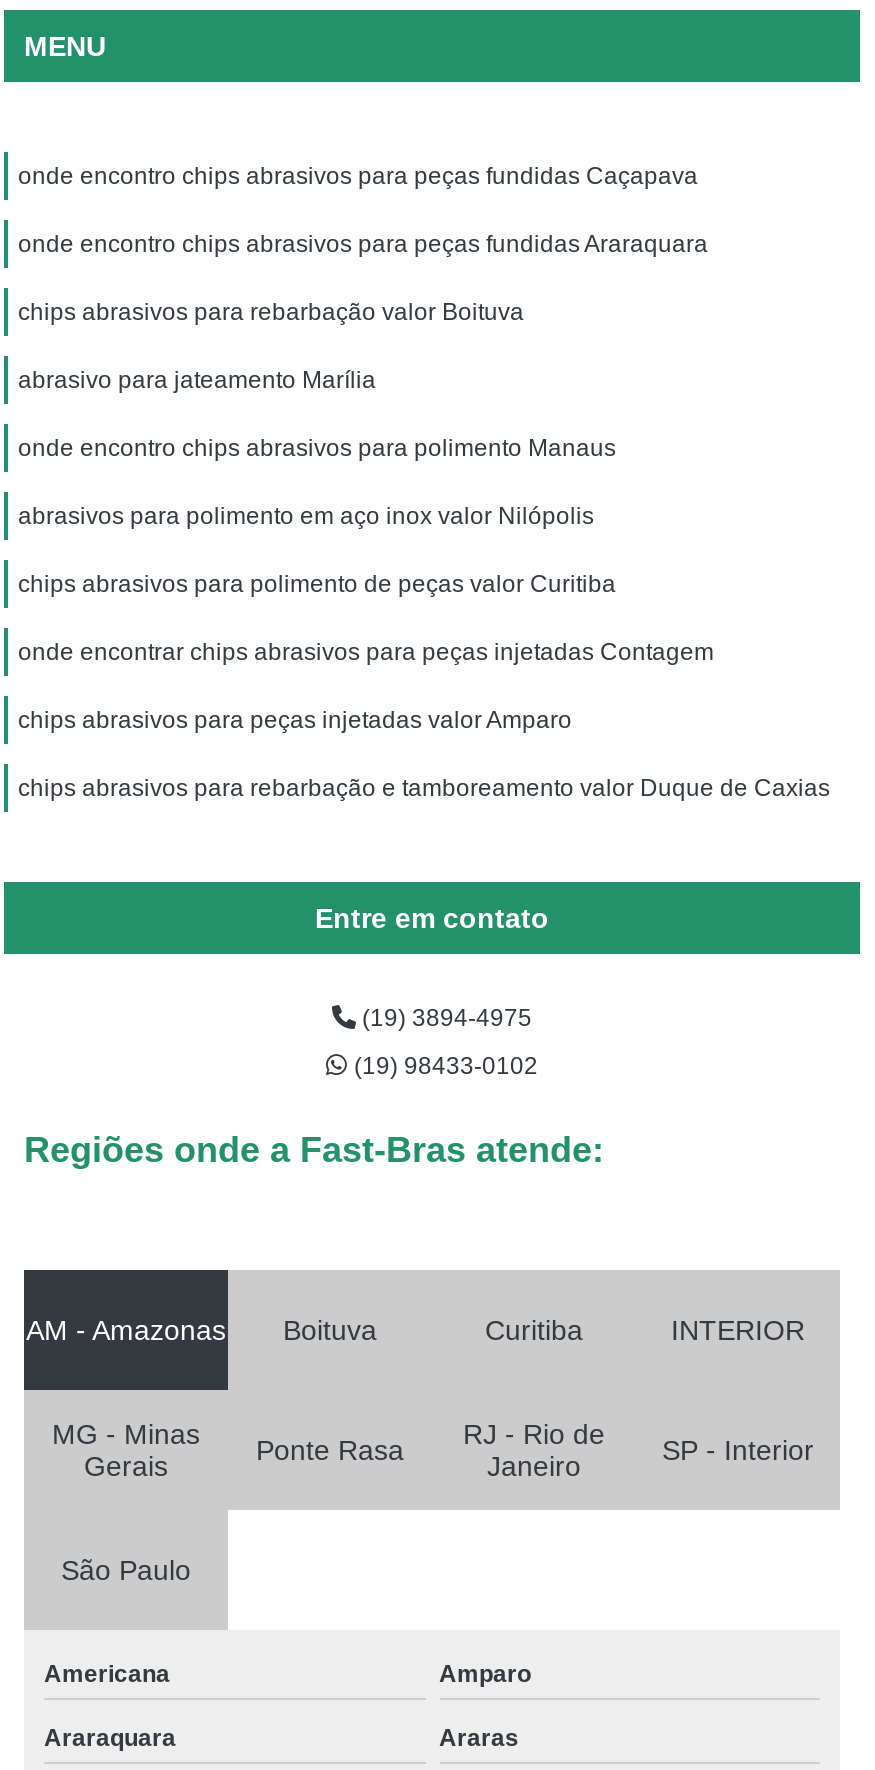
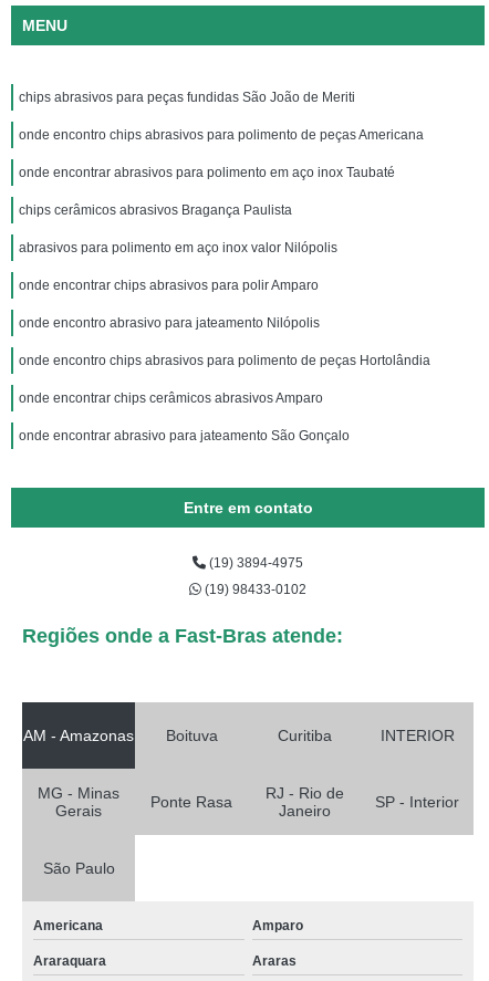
- onde encontro chips abrasivos para peças fundidas Caçapava
- onde encontro chips abrasivos para peças fundidas Araraquara
- chips abrasivos para rebarbação valor Boituva
- abrasivo para jateamento Marília
- onde encontro chips abrasivos para polimento Manaus
+ chips abrasivos para peças fundidas São João de Meriti
+ onde encontro chips abrasivos para polimento de peças Americana
+ onde encontrar abrasivos para polimento em aço inox Taubaté
+ chips cerâmicos abrasivos Bragança Paulista

moved up: abrasivos para polimento em aço inox valor Nilópolis

- chips abrasivos para polimento de peças valor Curitiba
- onde encontrar chips abrasivos para peças injetadas Contagem
- chips abrasivos para peças injetadas valor Amparo
- chips abrasivos para rebarbação e tamboreamento valor Duque de Caxias
+ onde encontrar chips abrasivos para polir Amparo
+ onde encontro abrasivo para jateamento Nilópolis
+ onde encontro chips abrasivos para polimento de peças Hortolândia
+ onde encontrar chips cerâmicos abrasivos Amparo
+ onde encontrar abrasivo para jateamento São Gonçalo
